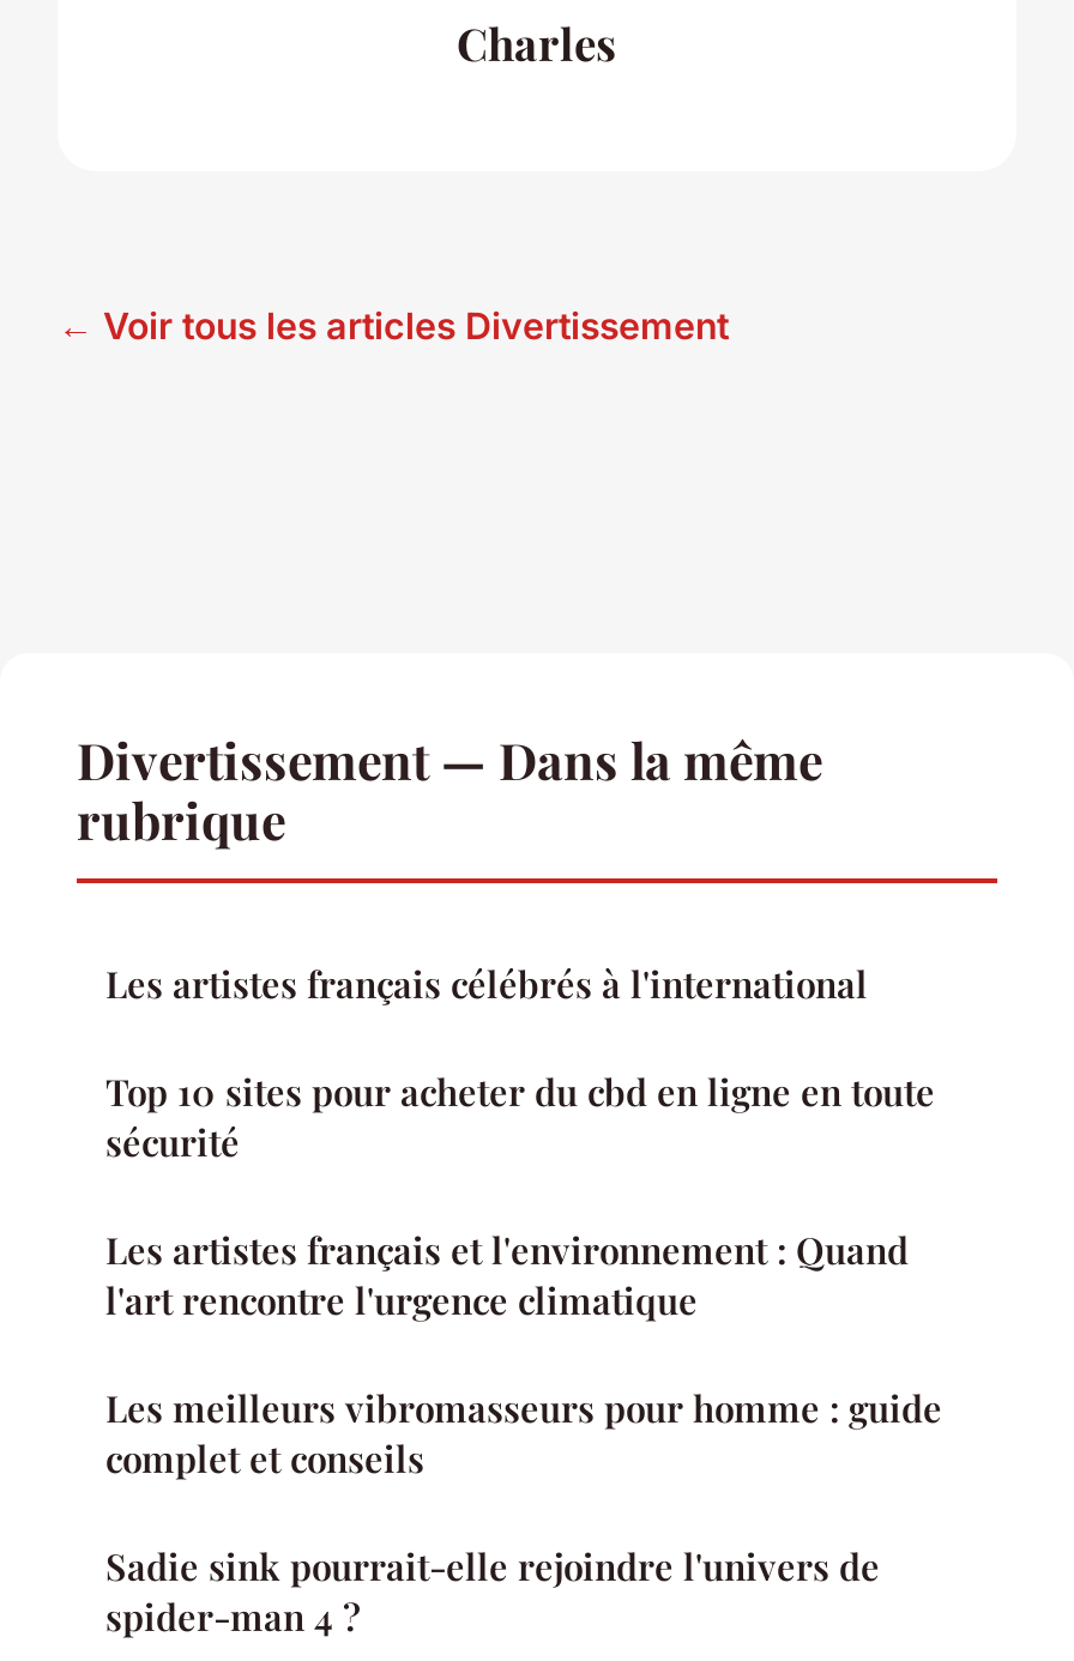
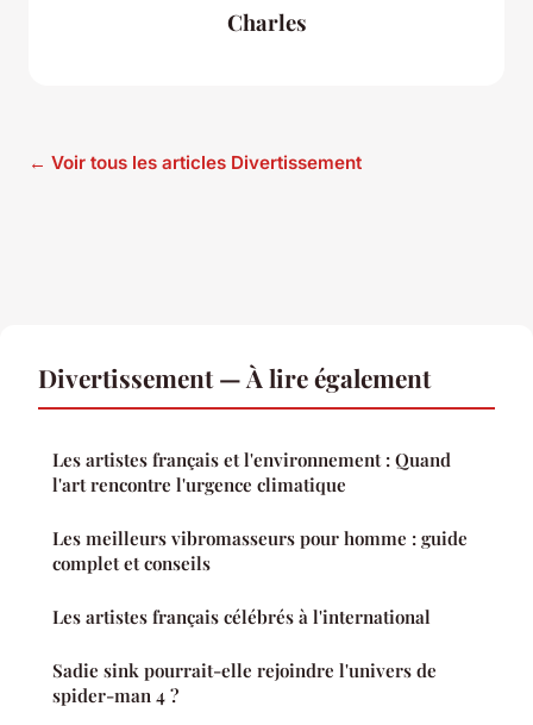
- Divertissement — Dans la même
- rubrique
- Top 10 sites pour acheter du cbd en ligne en toute
- sécurité
+ Divertissement — À lire également

moved down: Les artistes français célébrés à l'international

moved up: Les artistes français et l'environnement : Quand | l'art rencontre l'urgence climatique | Les meilleurs vibromasseurs pour homme : guide | complet et conseils
